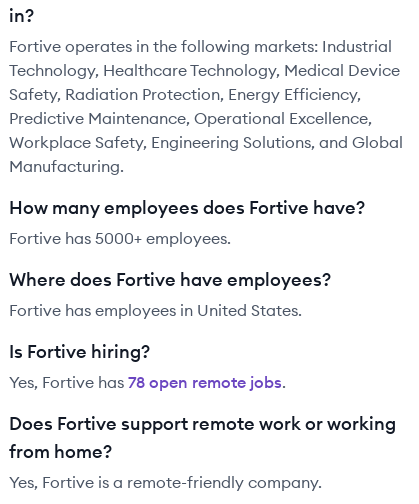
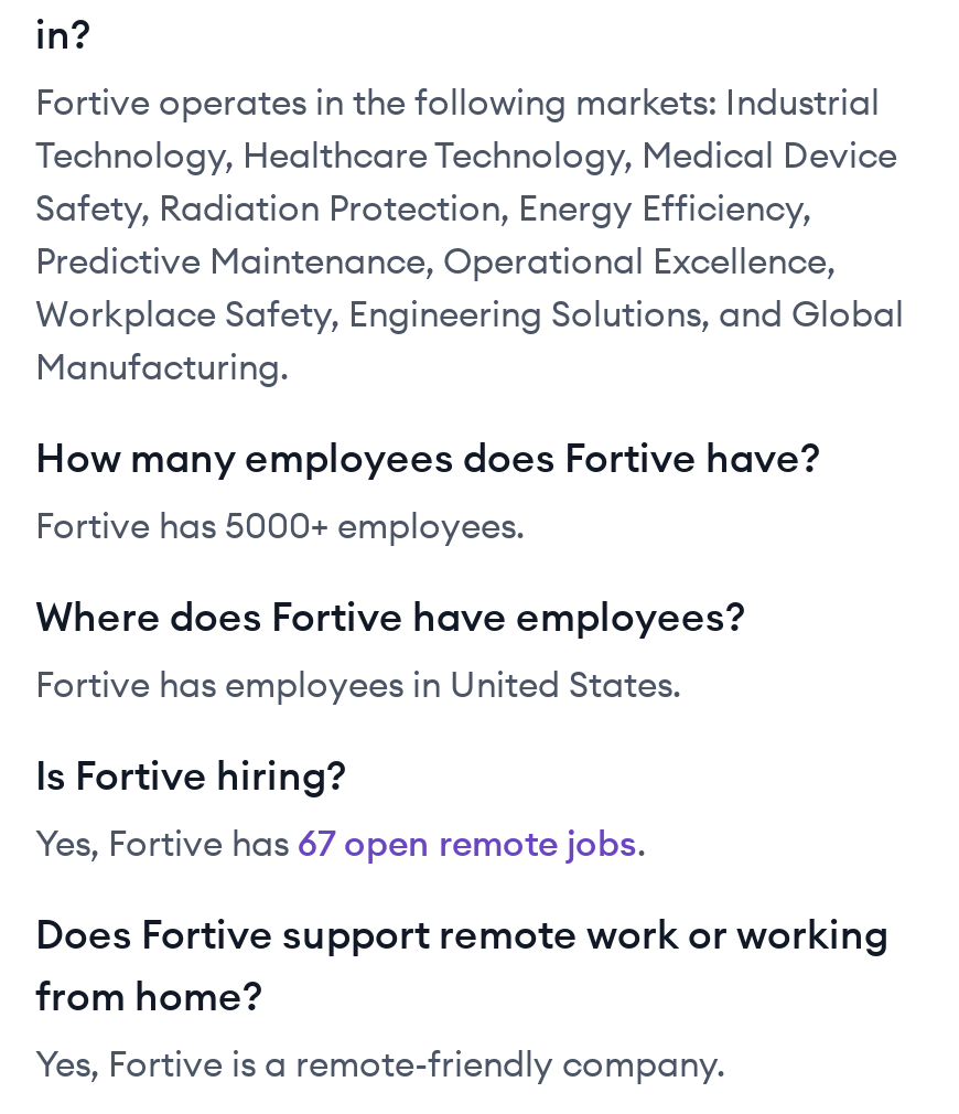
- Yes, Fortive has 78 open remote jobs.
+ Yes, Fortive has 67 open remote jobs.
